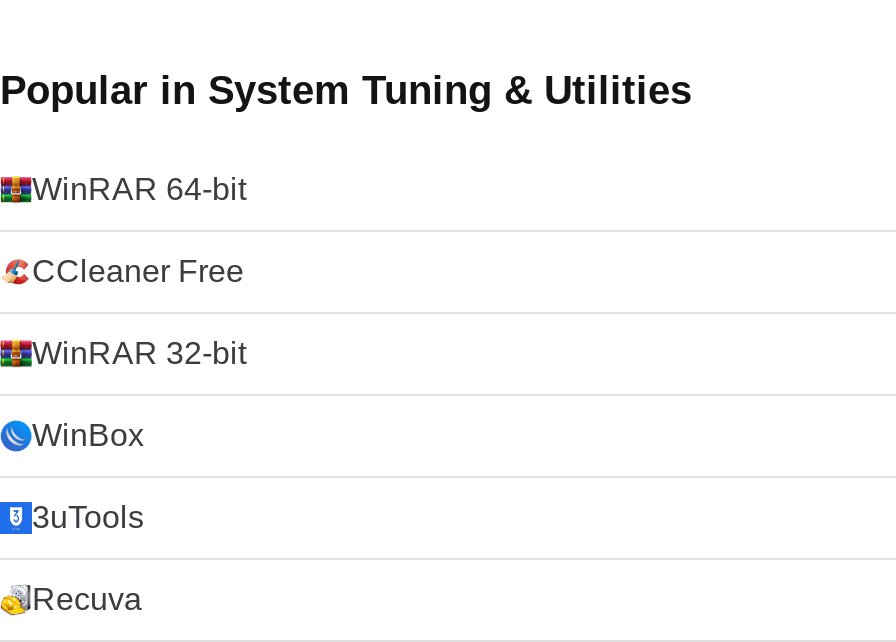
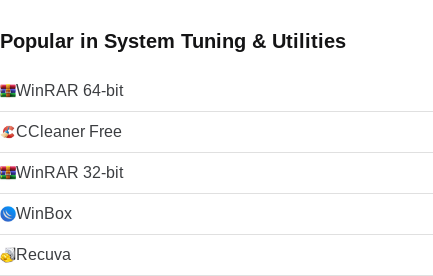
- 3uTools
